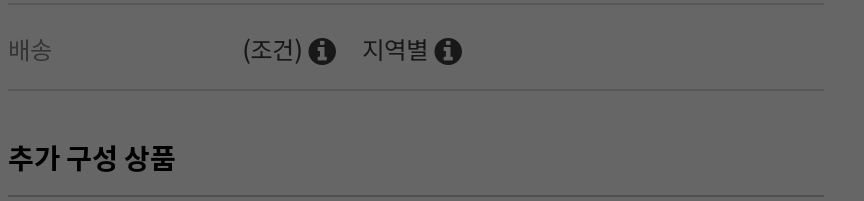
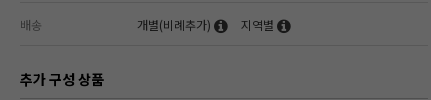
- (조건)
+ 개별(비례추가)
